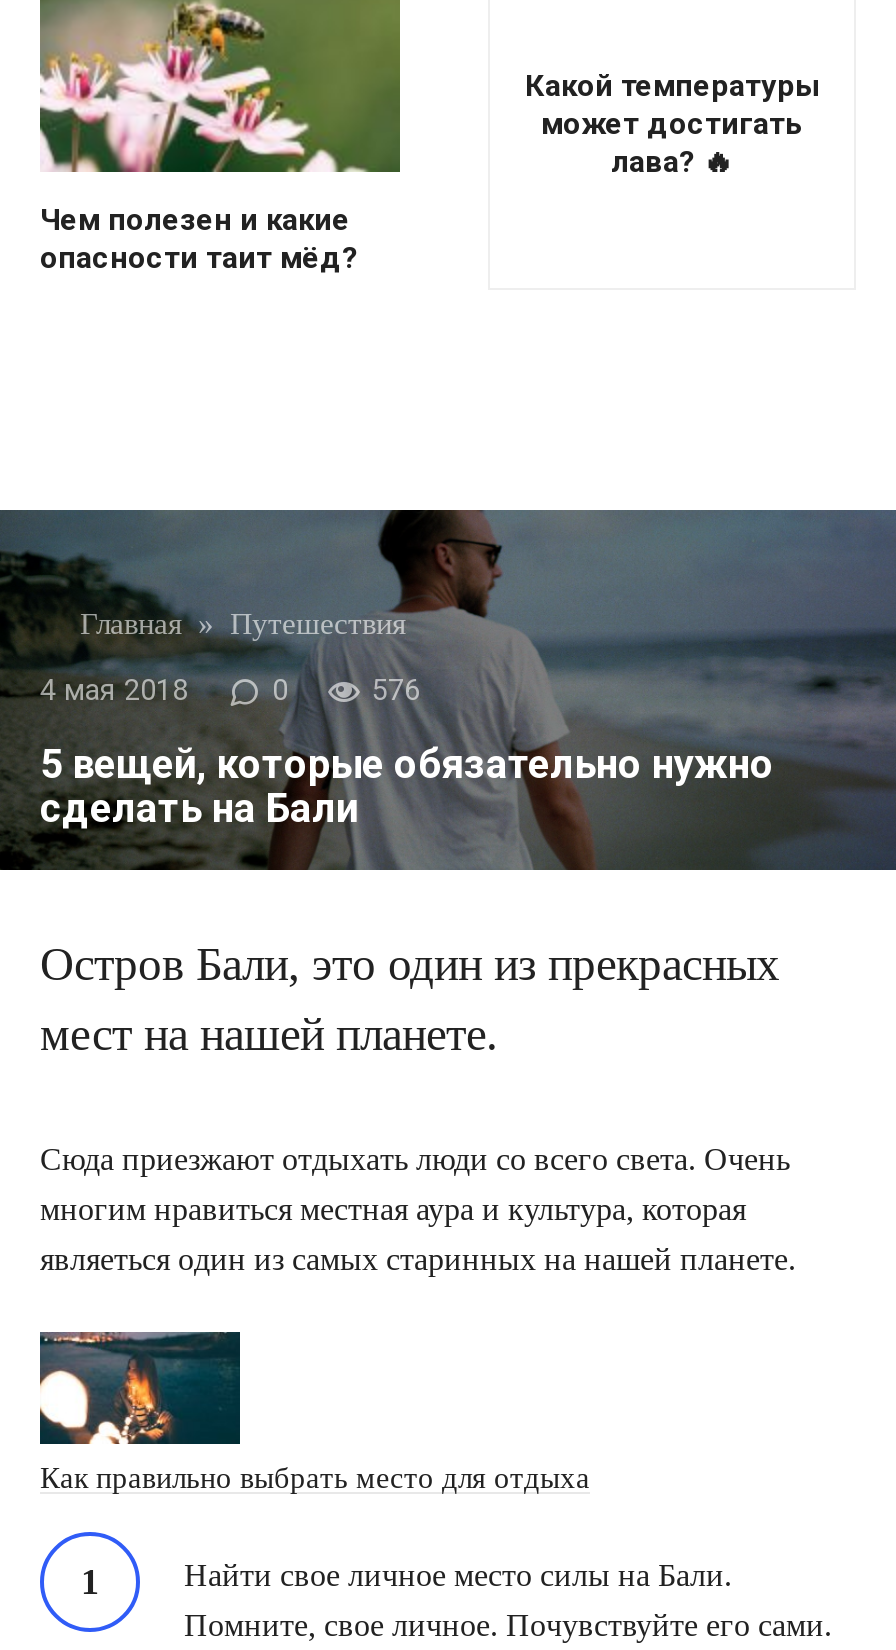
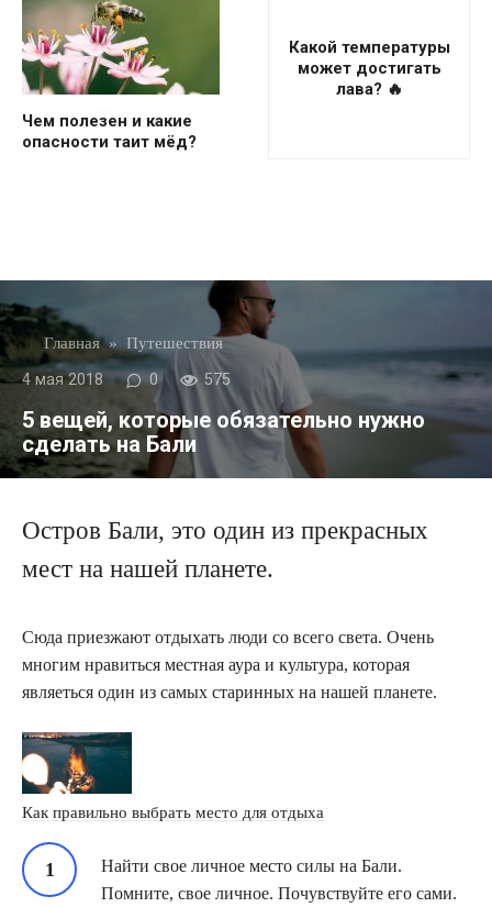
- 576
+ 575
